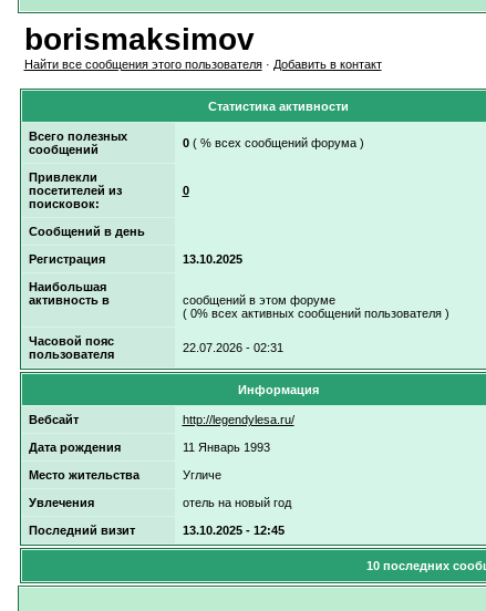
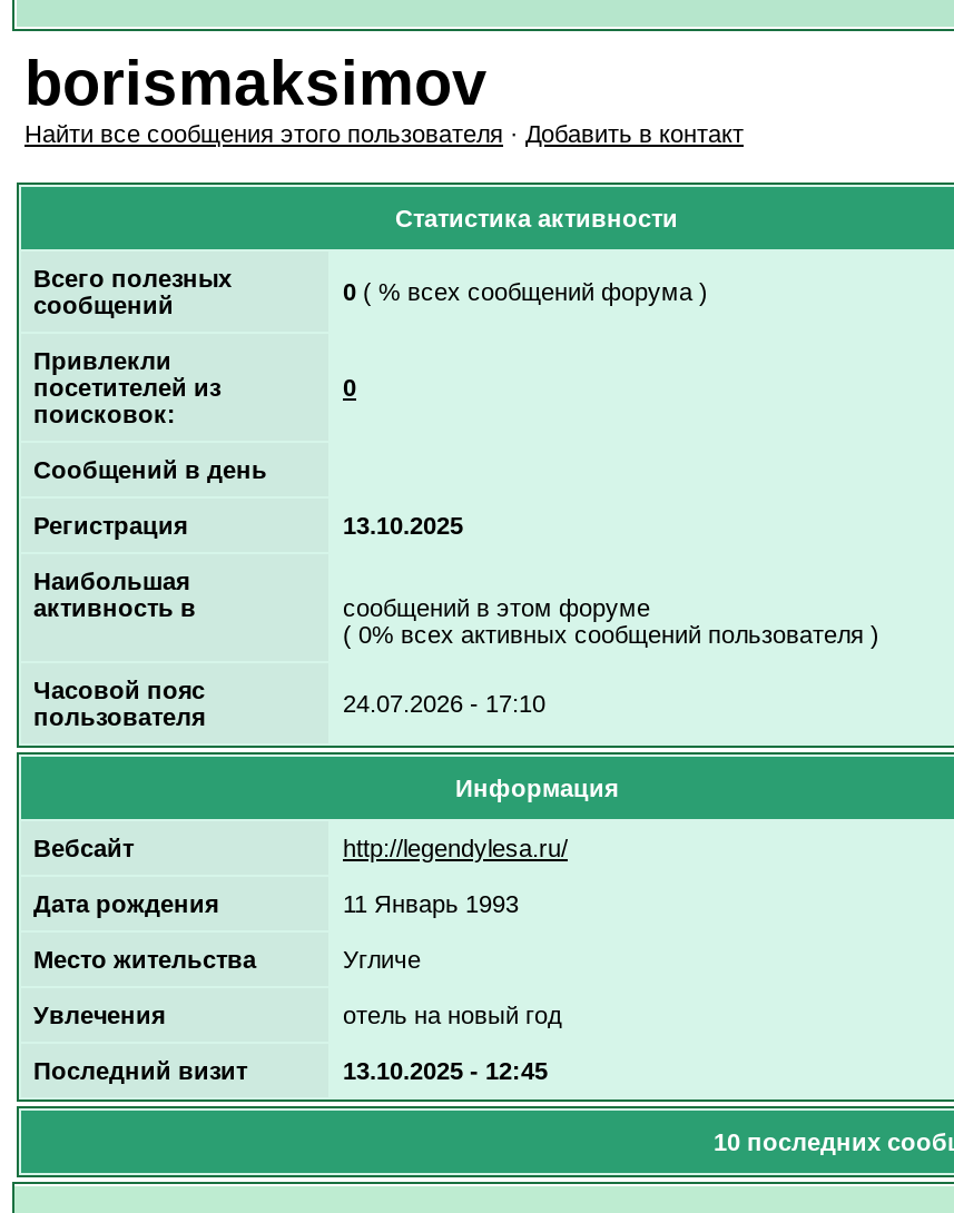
- 22.07.2026 - 02:31
+ 24.07.2026 - 17:10
